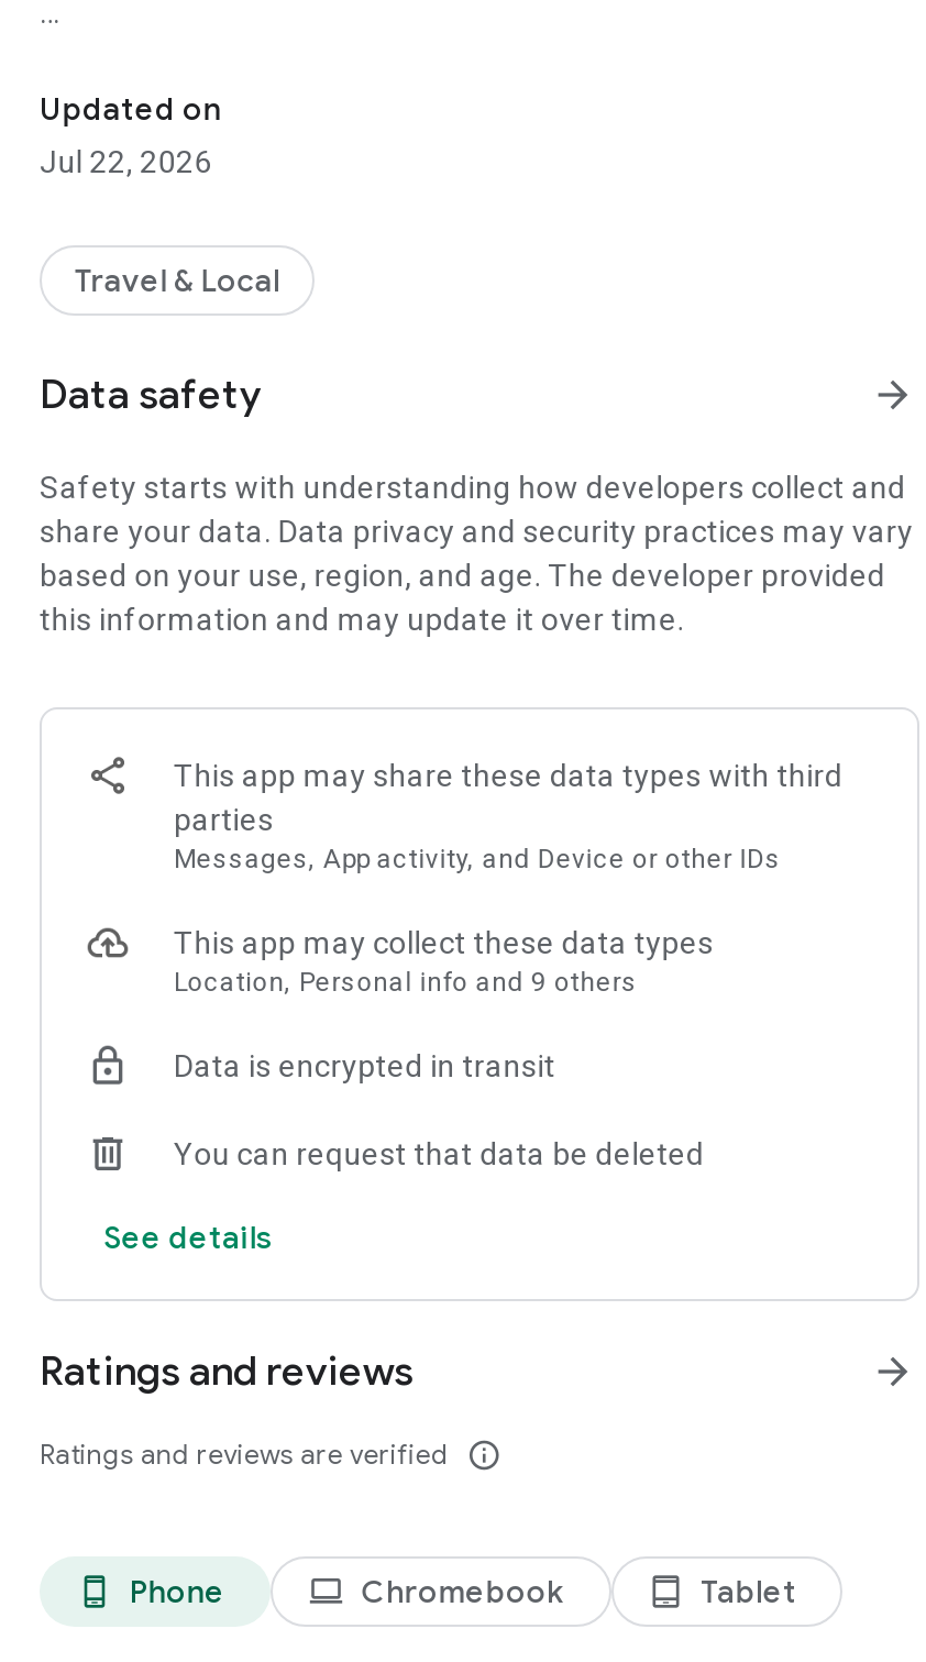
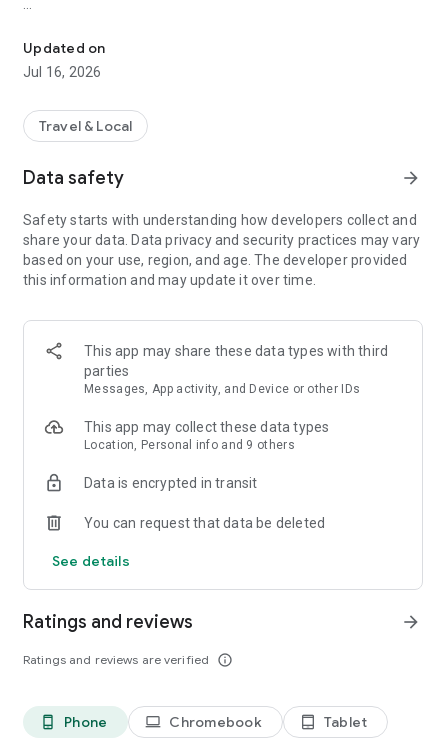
- Jul 22, 2026
+ Jul 16, 2026
